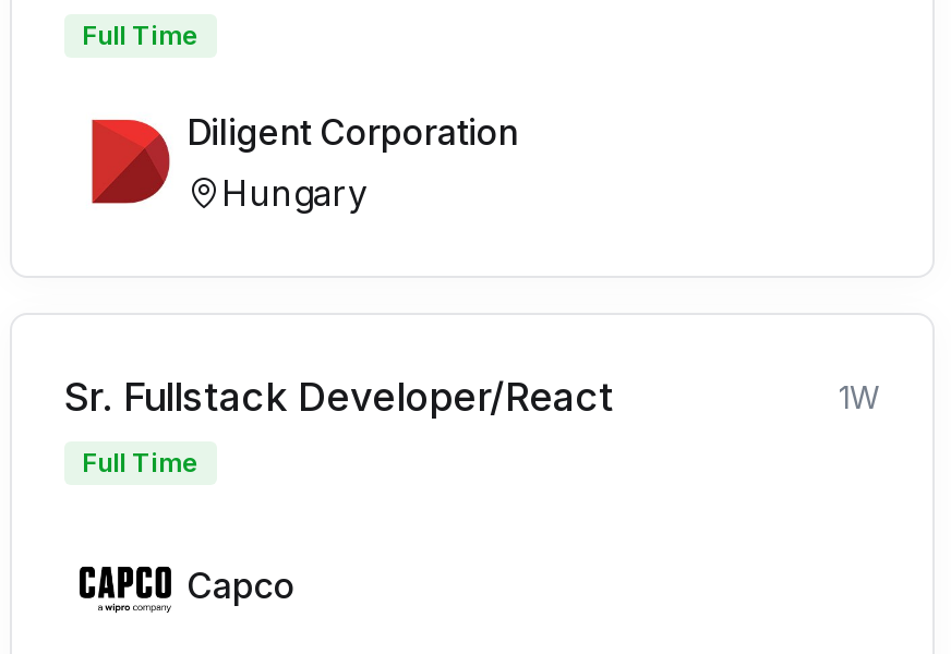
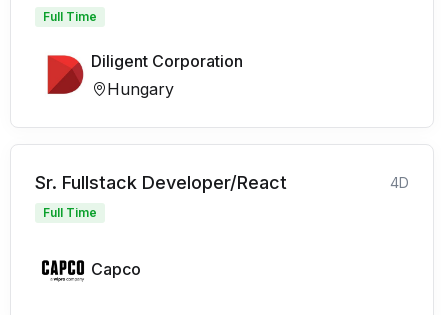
- 1W
+ 4D
